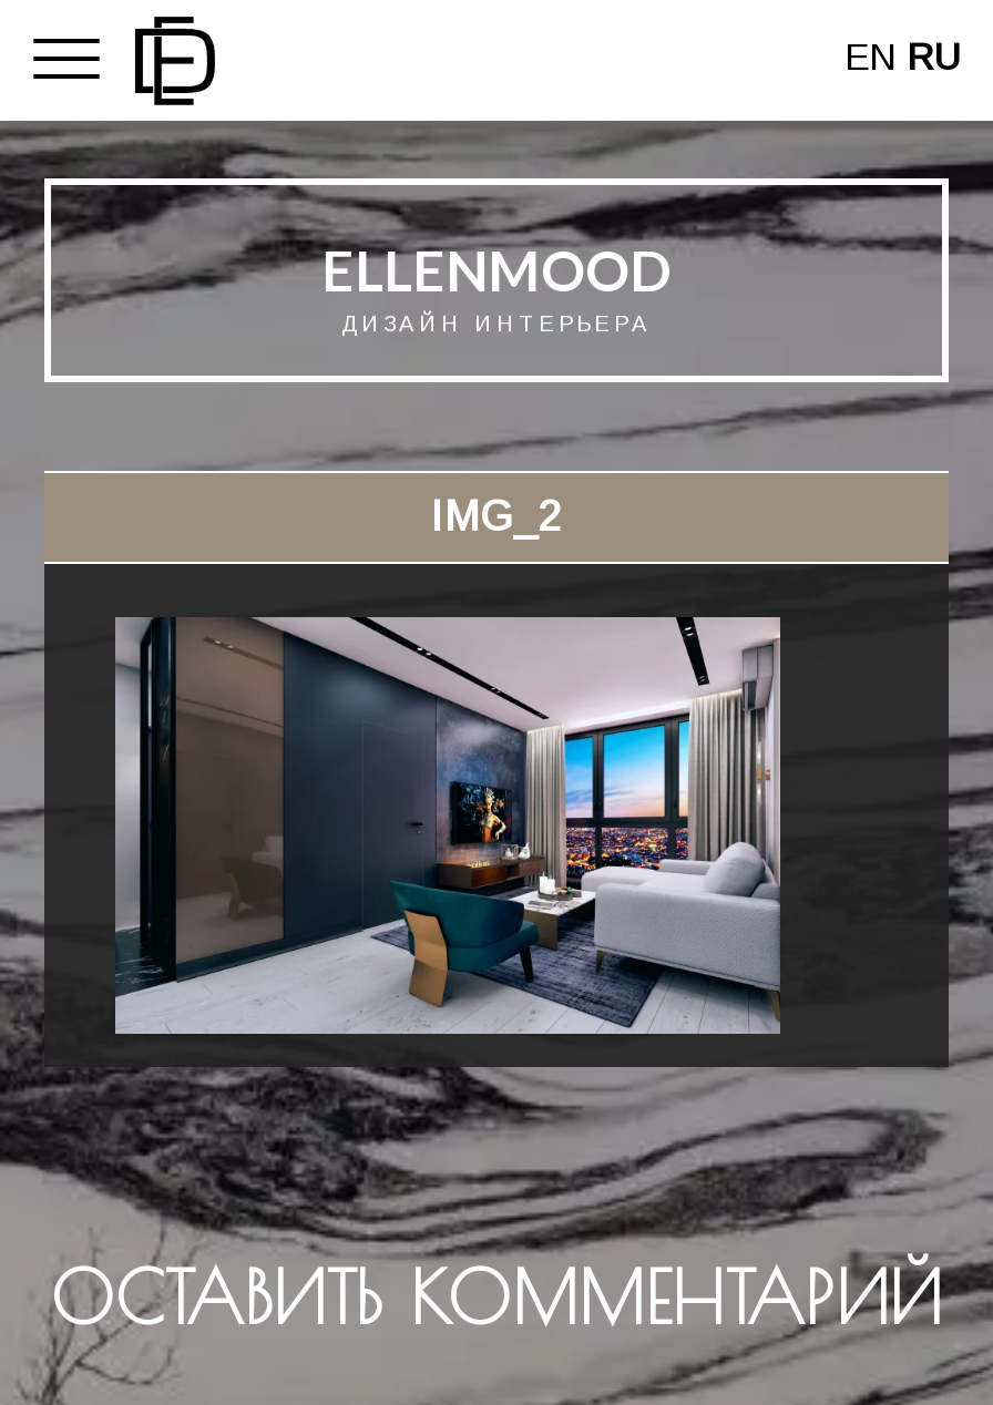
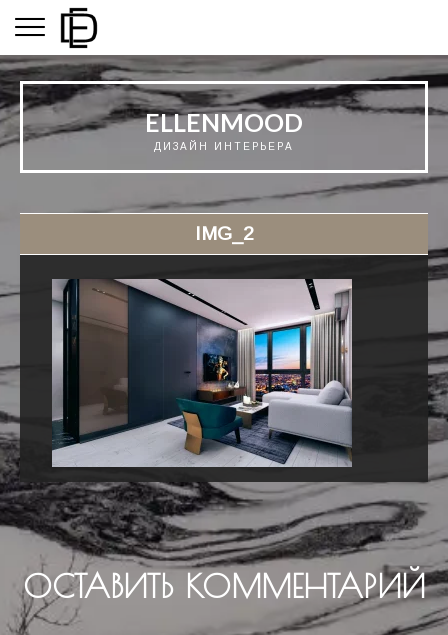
- EN RU
